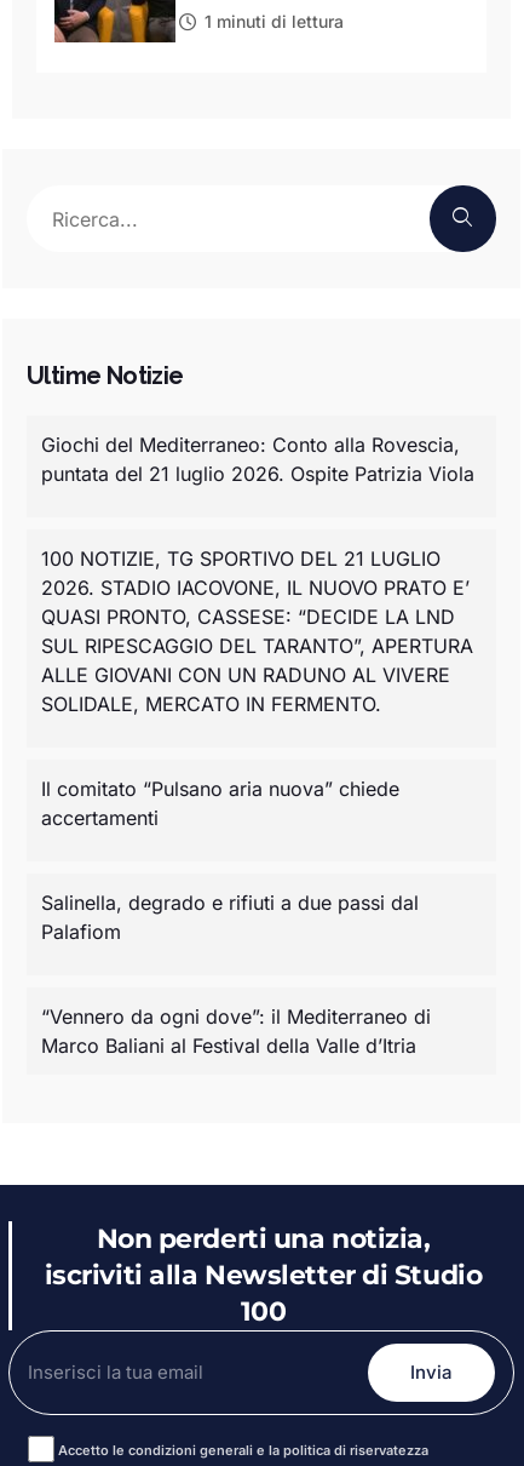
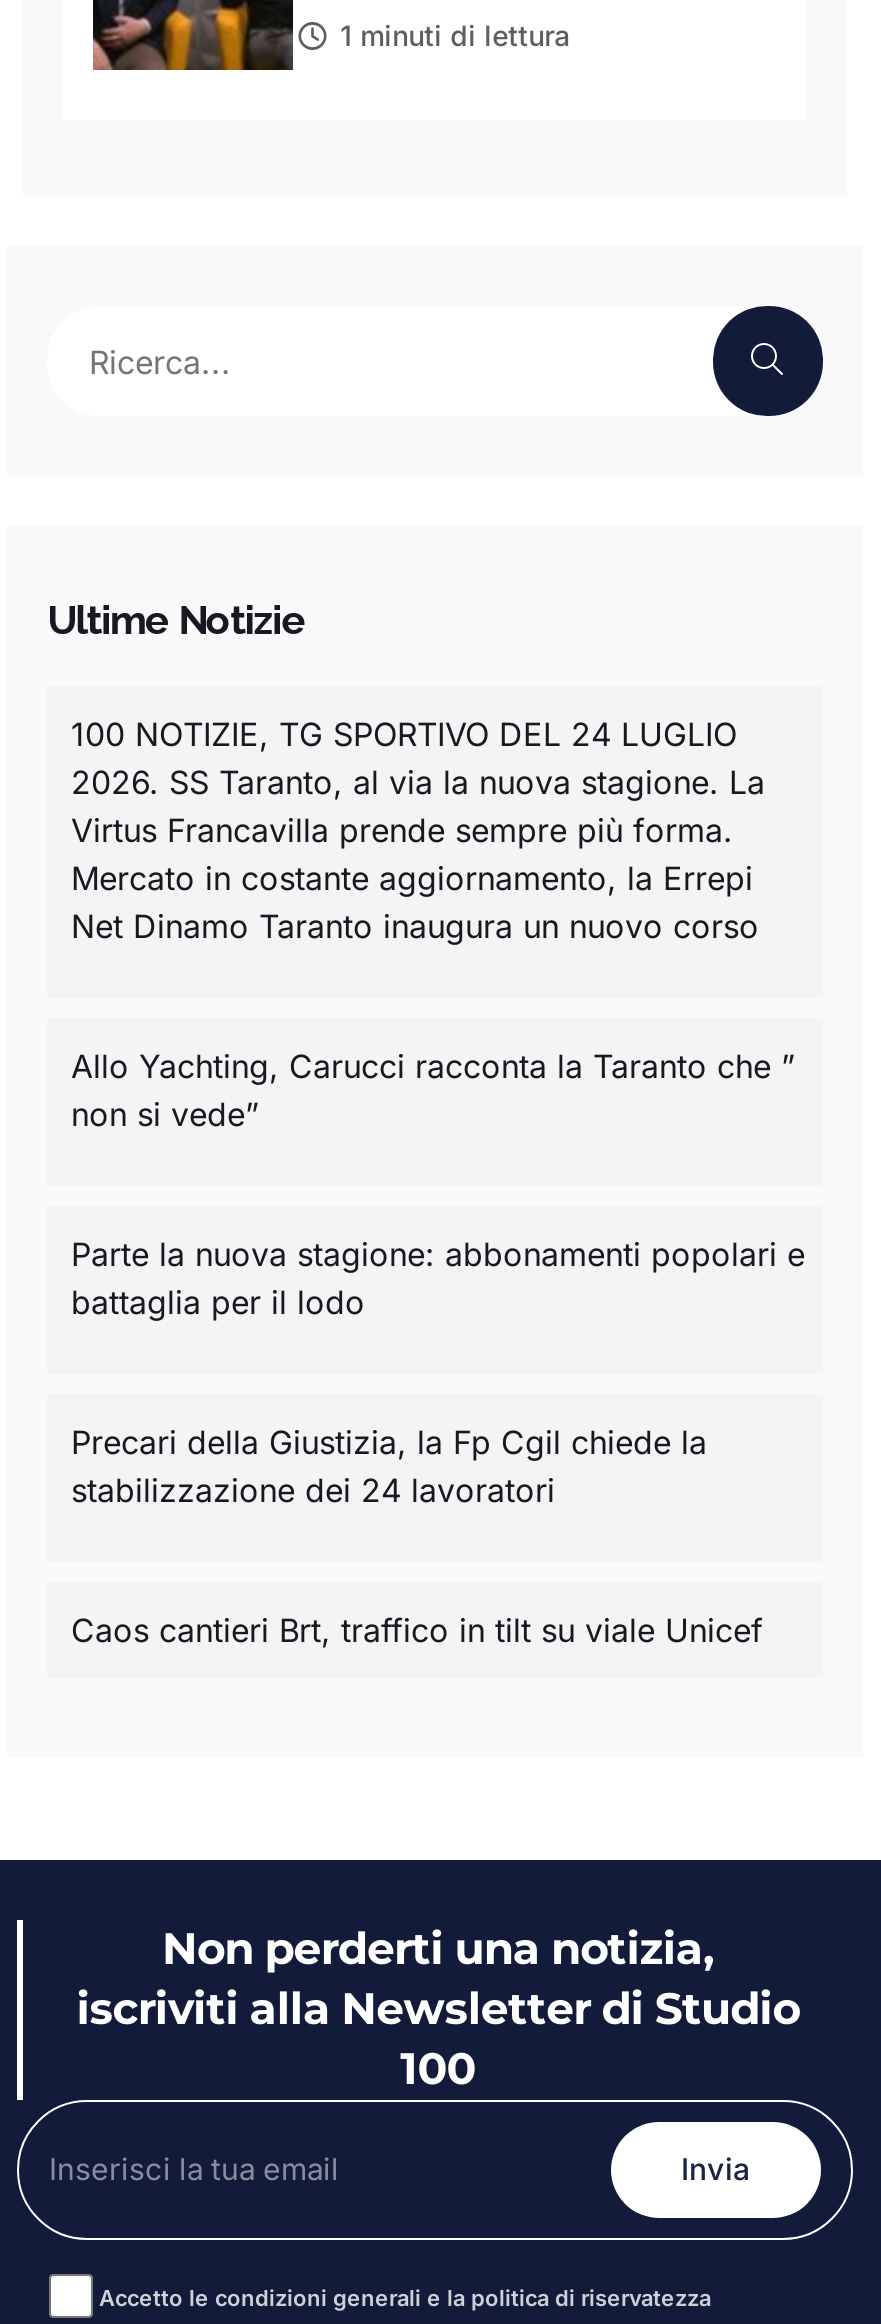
- Giochi del Mediterraneo: Conto alla Rovescia,
- puntata del 21 luglio 2026. Ospite Patrizia Viola
+ 100 NOTIZIE, TG SPORTIVO DEL 24 LUGLIO
+ 2026. SS Taranto, al via la nuova stagione. La
+ Virtus Francavilla prende sempre più forma.
+ Mercato in costante aggiornamento, la Errepi
+ Net Dinamo Taranto inaugura un nuovo corso

- 100 NOTIZIE, TG SPORTIVO DEL 21 LUGLIO
- 2026. STADIO IACOVONE, IL NUOVO PRATO E’
- QUASI PRONTO, CASSESE: “DECIDE LA LND
- SUL RIPESCAGGIO DEL TARANTO”, APERTURA
- ALLE GIOVANI CON UN RADUNO AL VIVERE
- SOLIDALE, MERCATO IN FERMENTO.
+ Allo Yachting, Carucci racconta la Taranto che ”
+ non si vede”

- Il comitato “Pulsano aria nuova” chiede
- accertamenti
+ Parte la nuova stagione: abbonamenti popolari e
+ battaglia per il lodo

- Salinella, degrado e rifiuti a due passi dal
- Palafiom
+ Precari della Giustizia, la Fp Cgil chiede la
+ stabilizzazione dei 24 lavoratori

- “Vennero da ogni dove”: il Mediterraneo di
- Marco Baliani al Festival della Valle d’Itria
+ Caos cantieri Brt, traffico in tilt su viale Unicef
